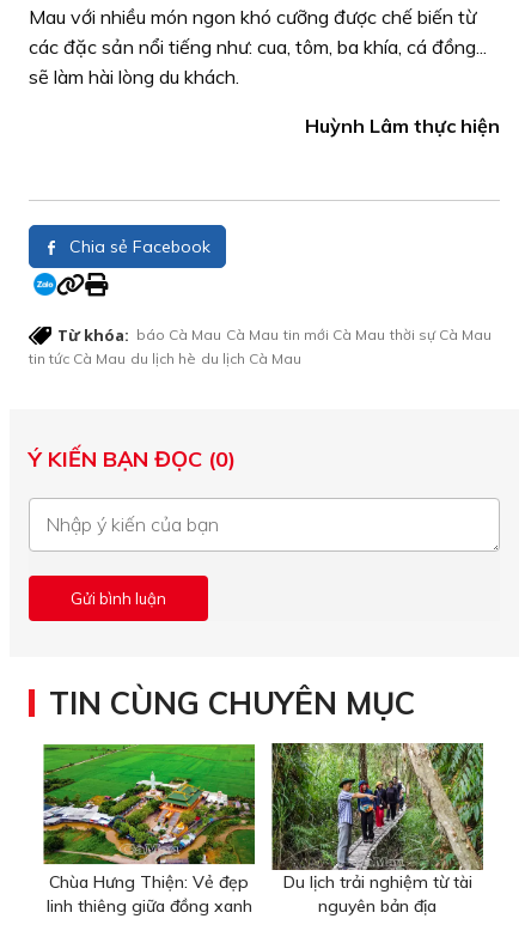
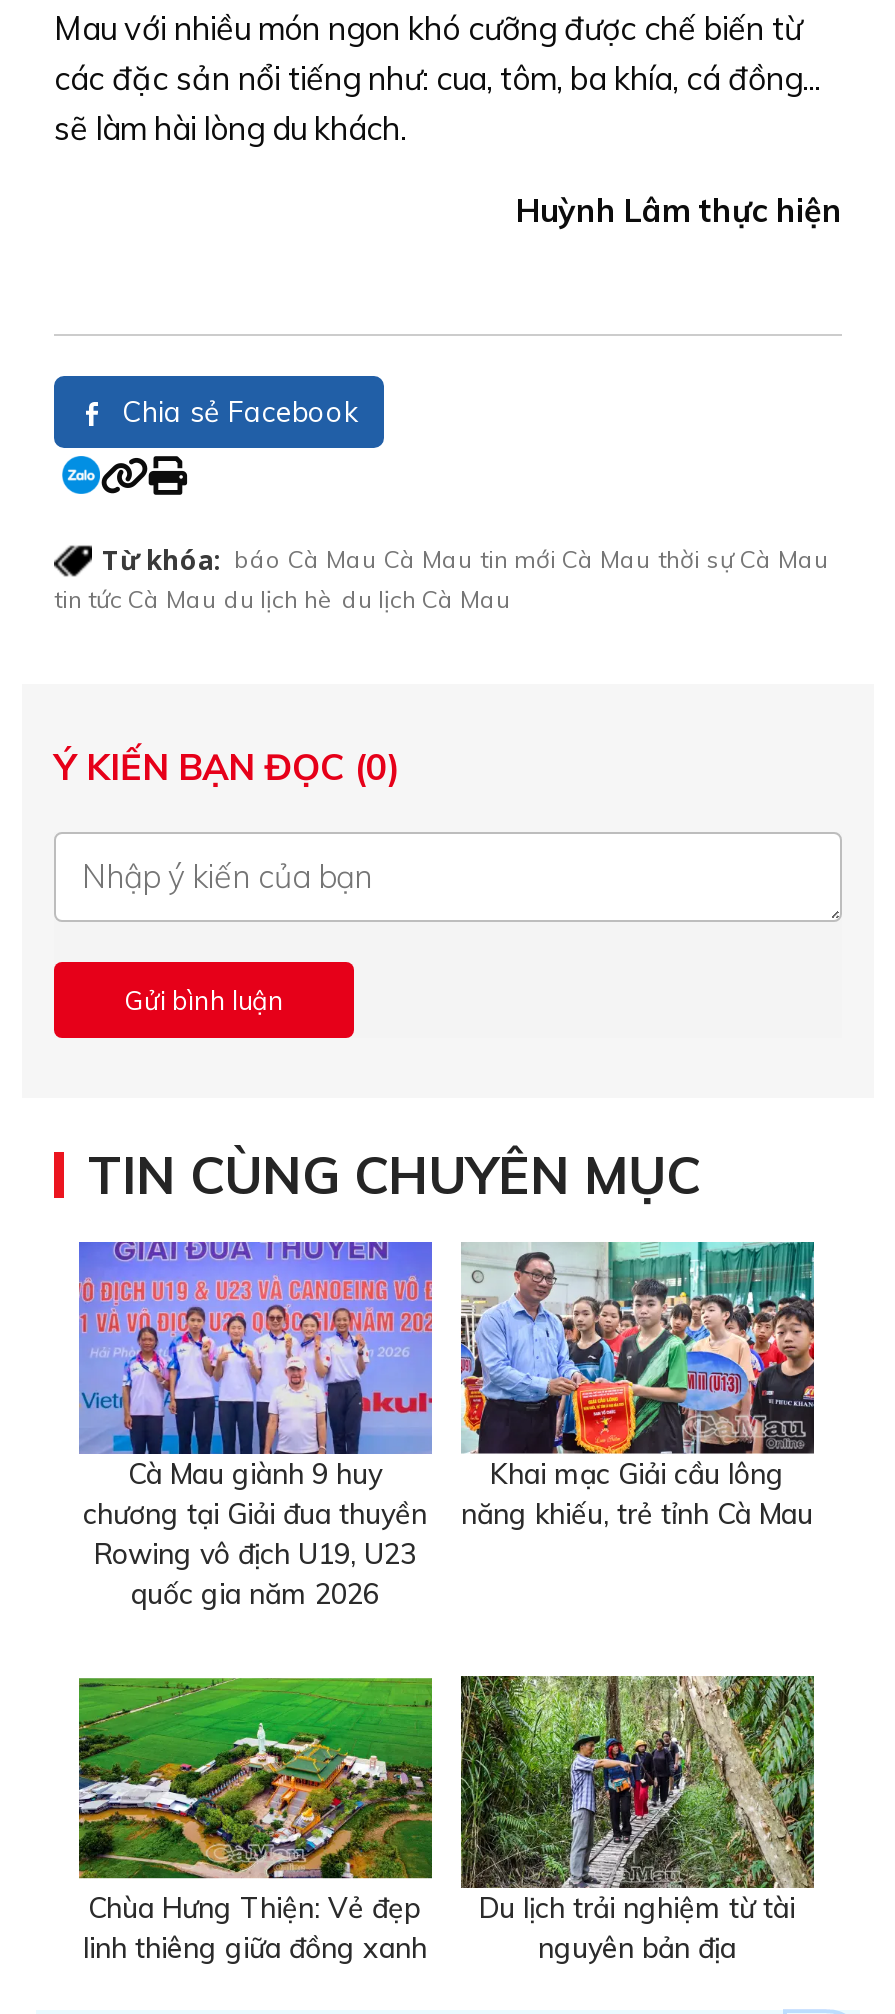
+ [image]
+ Cà Mau giành 9 huy
+ chương tại Giải đua thuyền
+ Rowing vô địch U19, U23
+ quốc gia năm 2026

+ [image]
+ Khai mạc Giải cầu lông
+ năng khiếu, trẻ tỉnh Cà Mau
